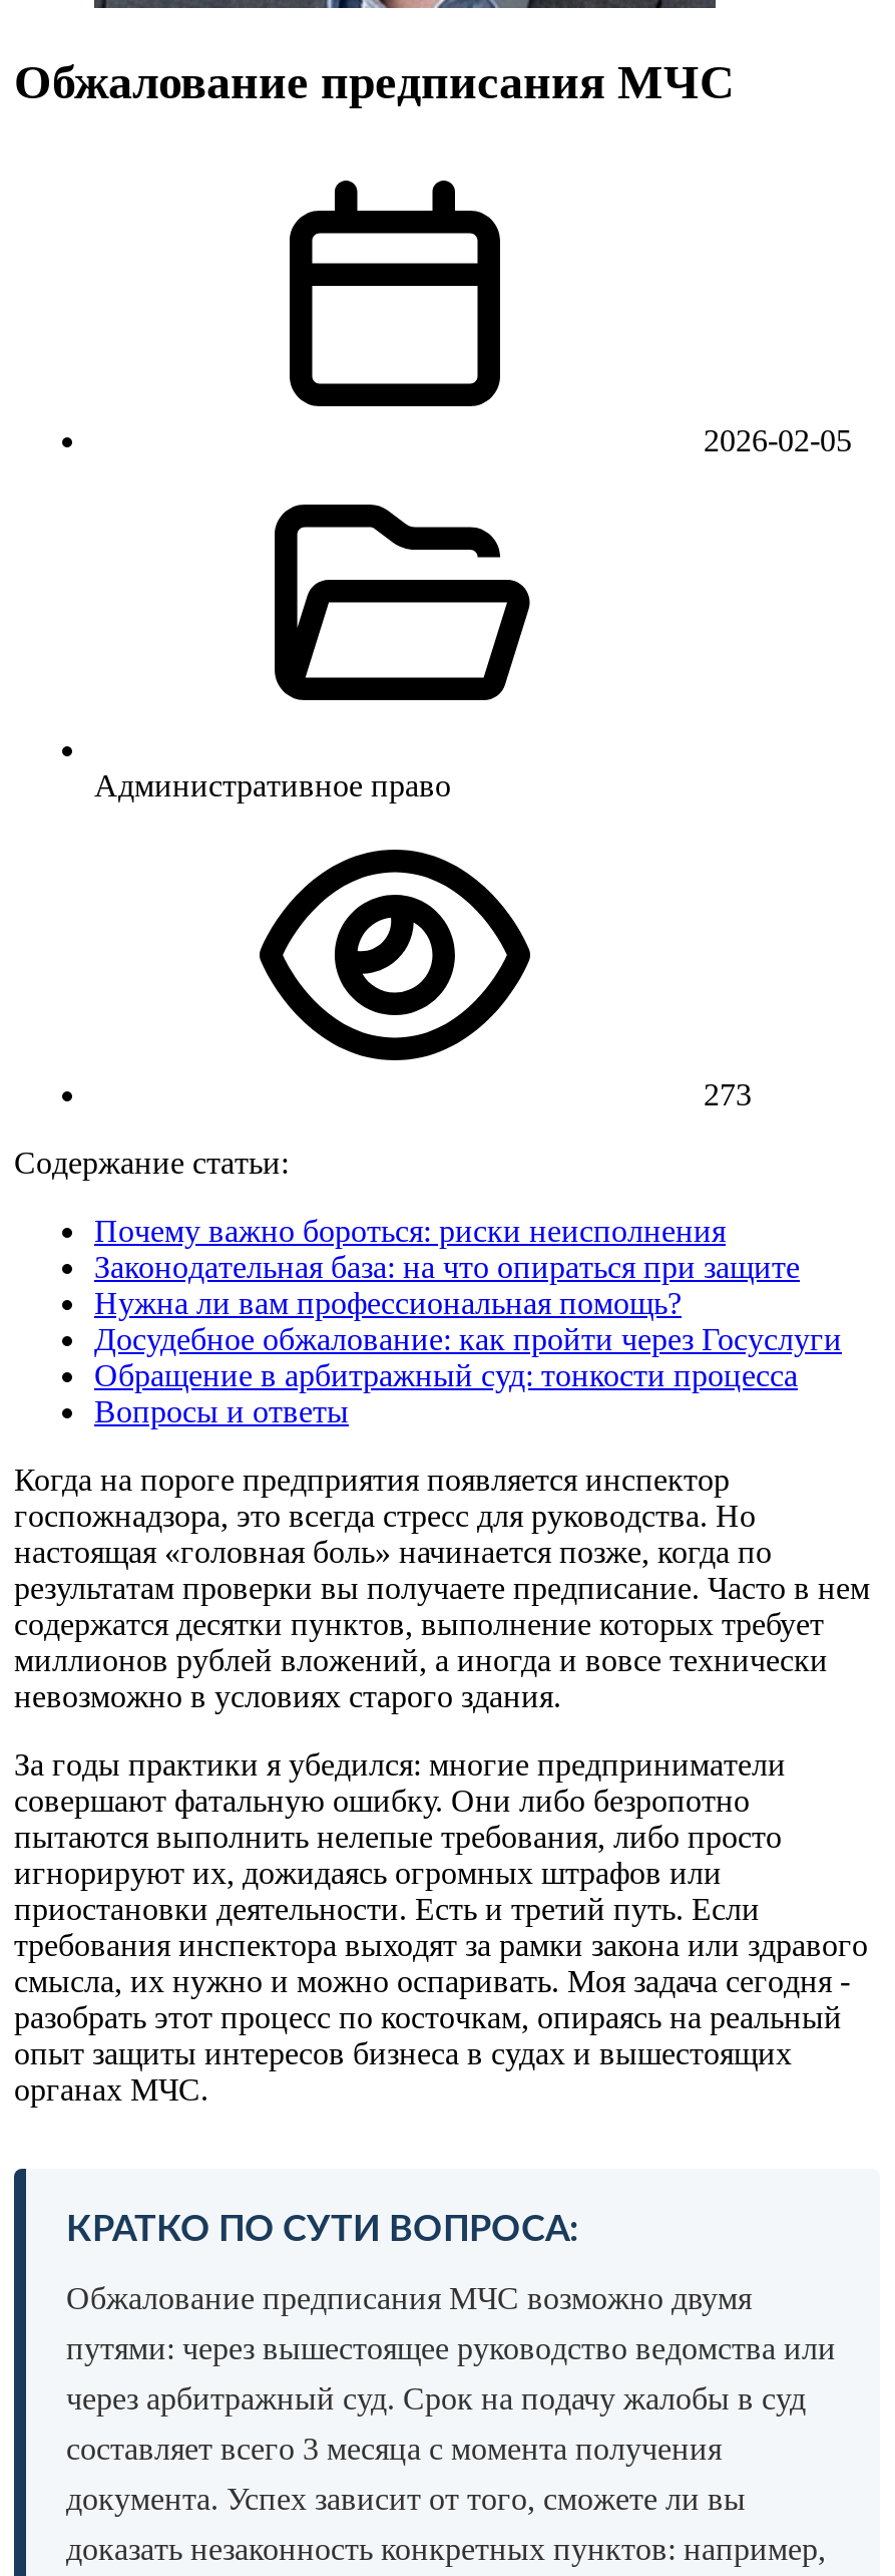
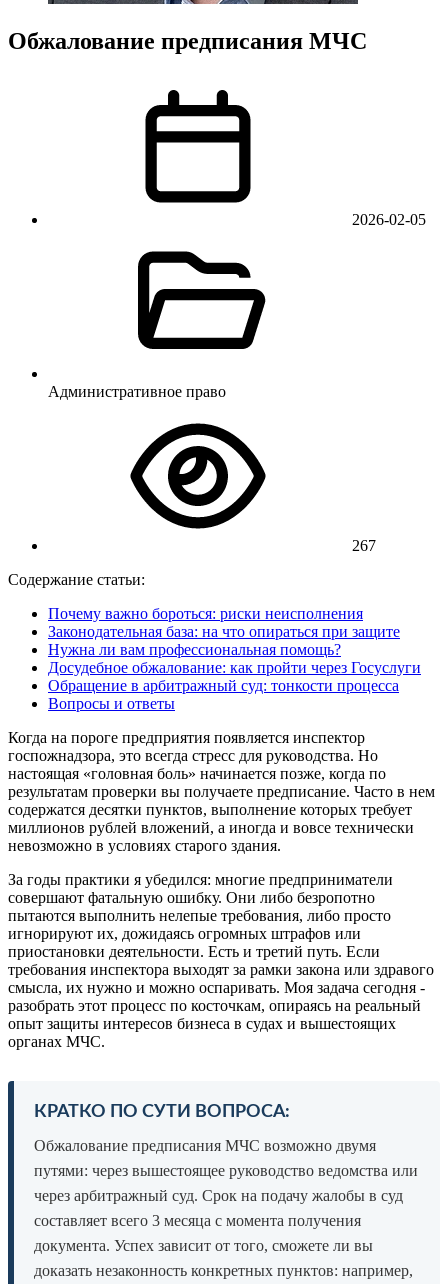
- 273
+ 267
